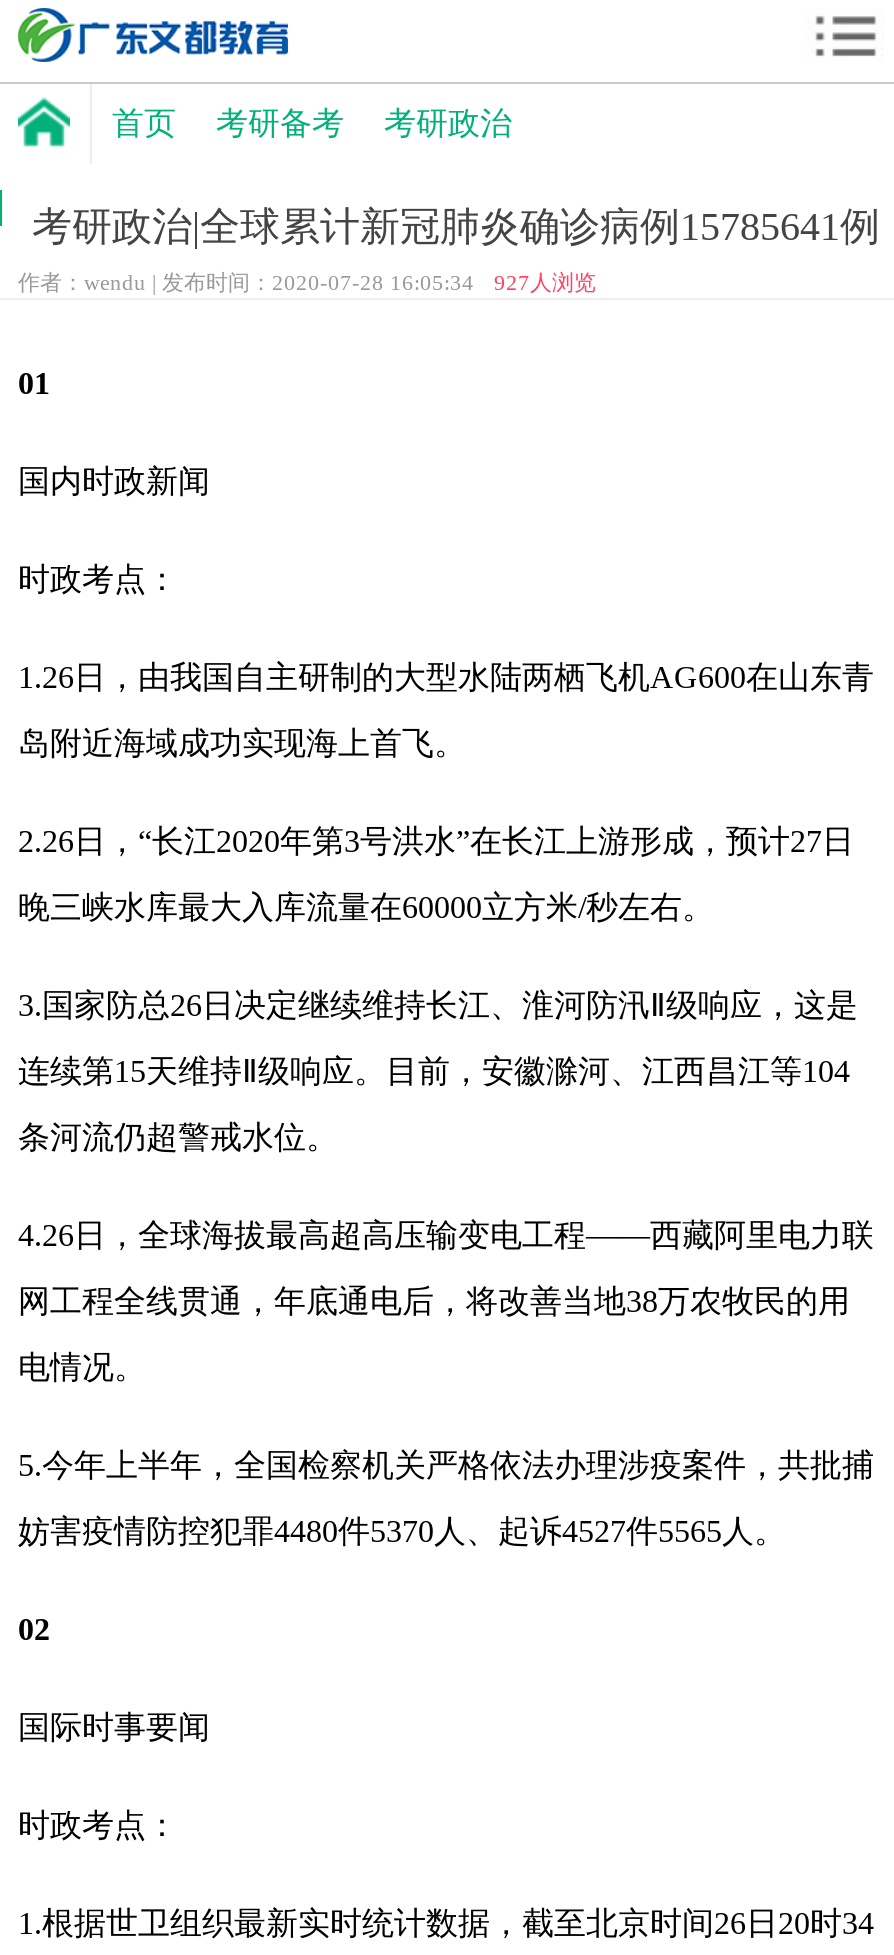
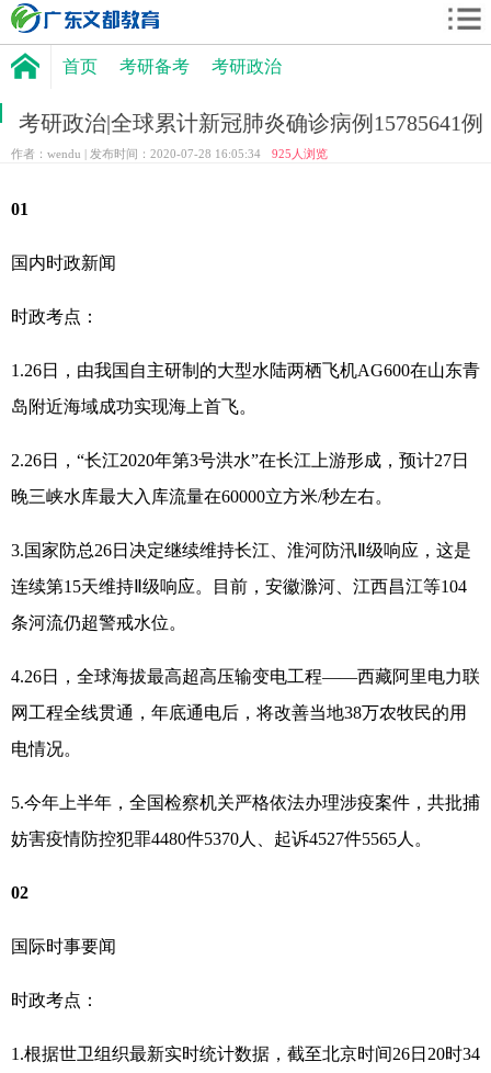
- 927人浏览
+ 925人浏览
